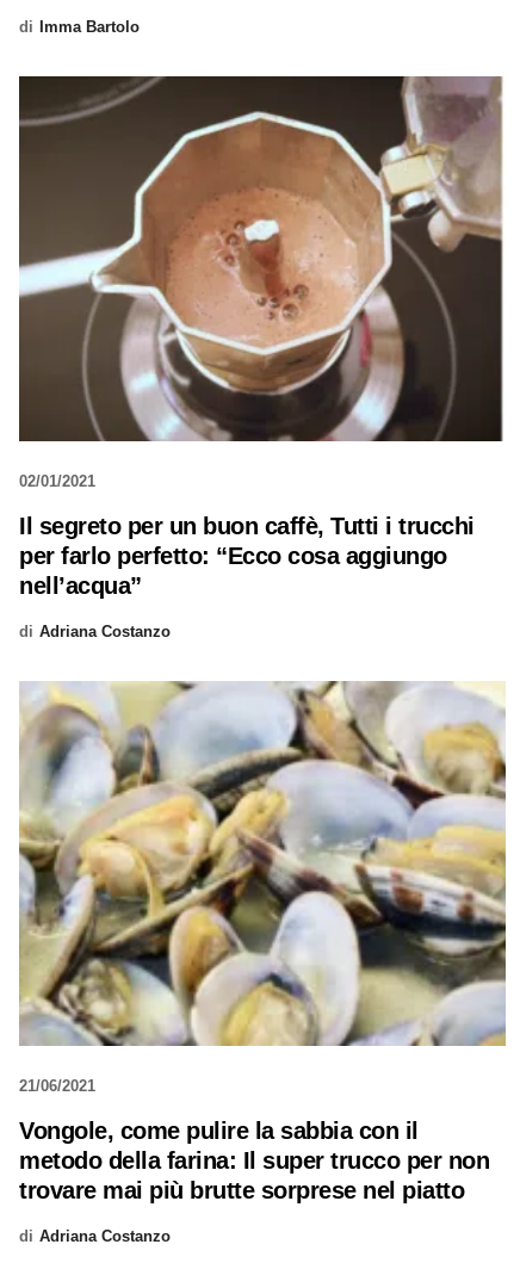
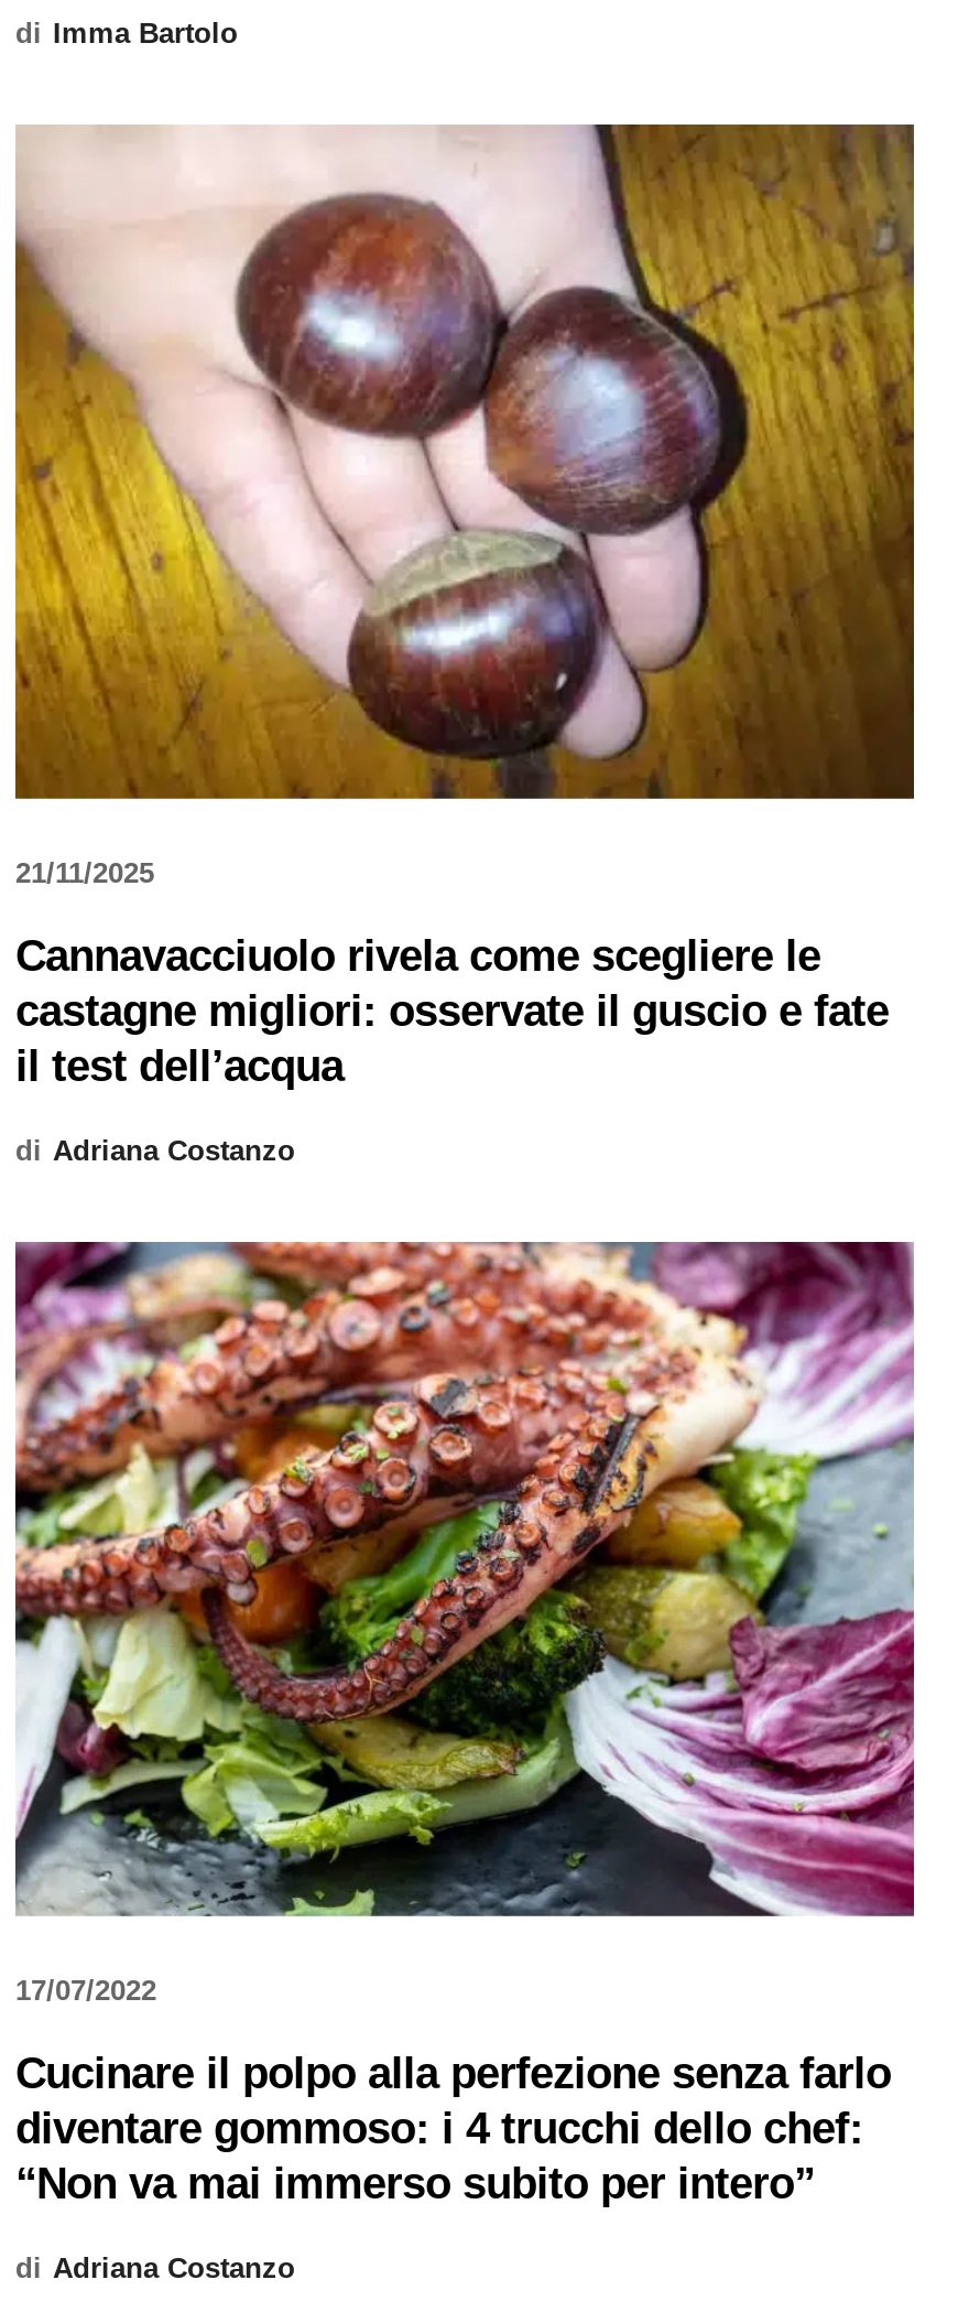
- [image]
- 02/01/2021
+ [image]
+ 21/11/2025

- Il segreto per un buon caffè, Tutti i trucchi
- per farlo perfetto: “Ecco cosa aggiungo
- nell’acqua”
+ Cannavacciuolo rivela come scegliere le
+ castagne migliori: osservate il guscio e fate
+ il test dell’acqua

- [image]
- 21/06/2021
+ [image]
+ 17/07/2022

- Vongole, come pulire la sabbia con il
- metodo della farina: Il super trucco per non
- trovare mai più brutte sorprese nel piatto
+ Cucinare il polpo alla perfezione senza farlo
+ diventare gommoso: i 4 trucchi dello chef:
+ “Non va mai immerso subito per intero”
